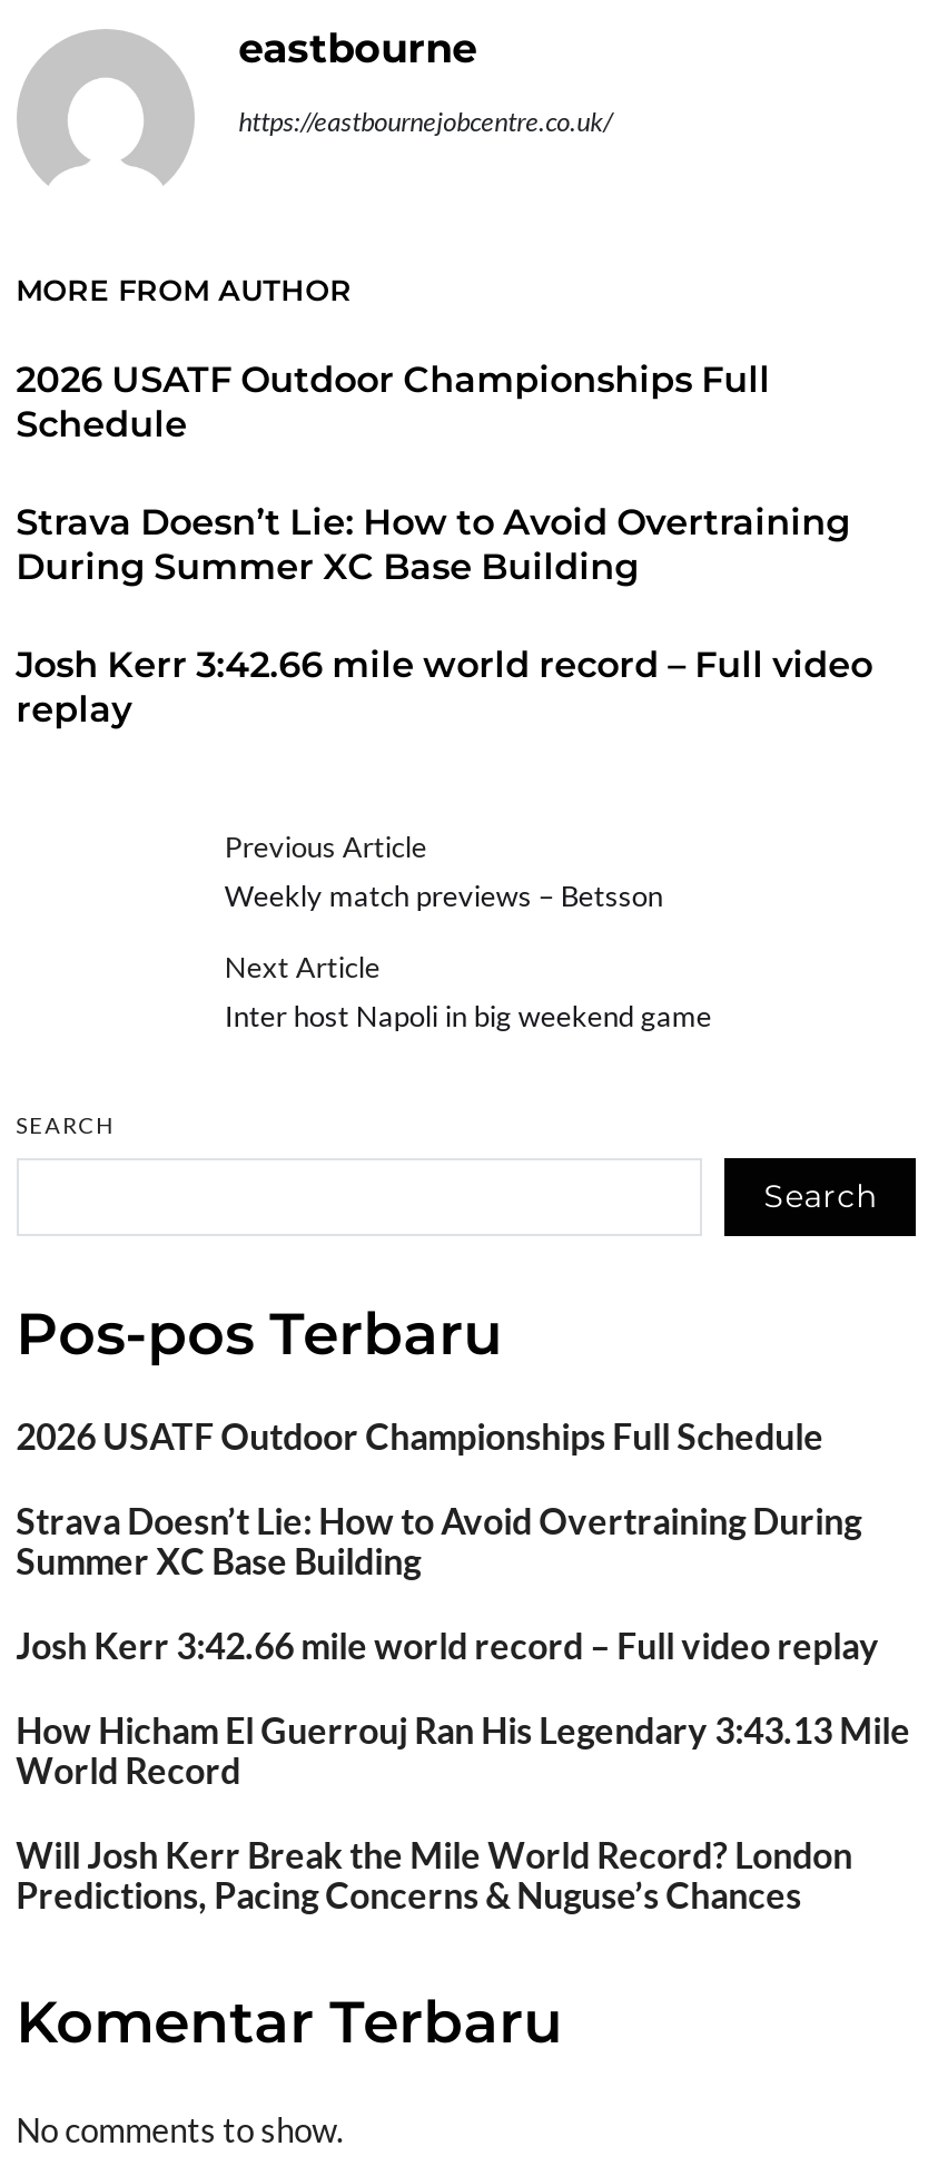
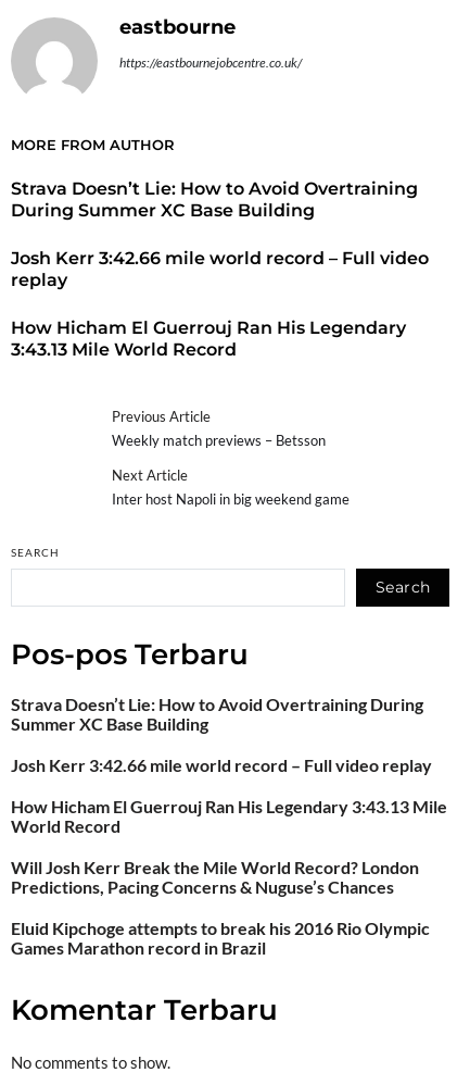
- 2026 USATF Outdoor Championships Full
- Schedule

moved up: Strava Doesn’t Lie: How to Avoid Overtraining | During Summer XC Base Building | Josh Kerr 3:42.66 mile world record – Full video | replay

+ How Hicham El Guerrouj Ran His Legendary
+ 3:43.13 Mile World Record

- 2026 USATF Outdoor Championships Full Schedule

moved up: Strava Doesn’t Lie: How to Avoid Overtraining During | Summer XC Base Building | Josh Kerr 3:42.66 mile world record – Full video replay | How Hicham El Guerrouj Ran His Legendary 3:43.13 Mile | World Record | Will Josh Kerr Break the Mile World Record? London | Predictions, Pacing Concerns & Nuguse’s Chances

+ Eluid Kipchoge attempts to break his 2016 Rio Olympic
+ Games Marathon record in Brazil
